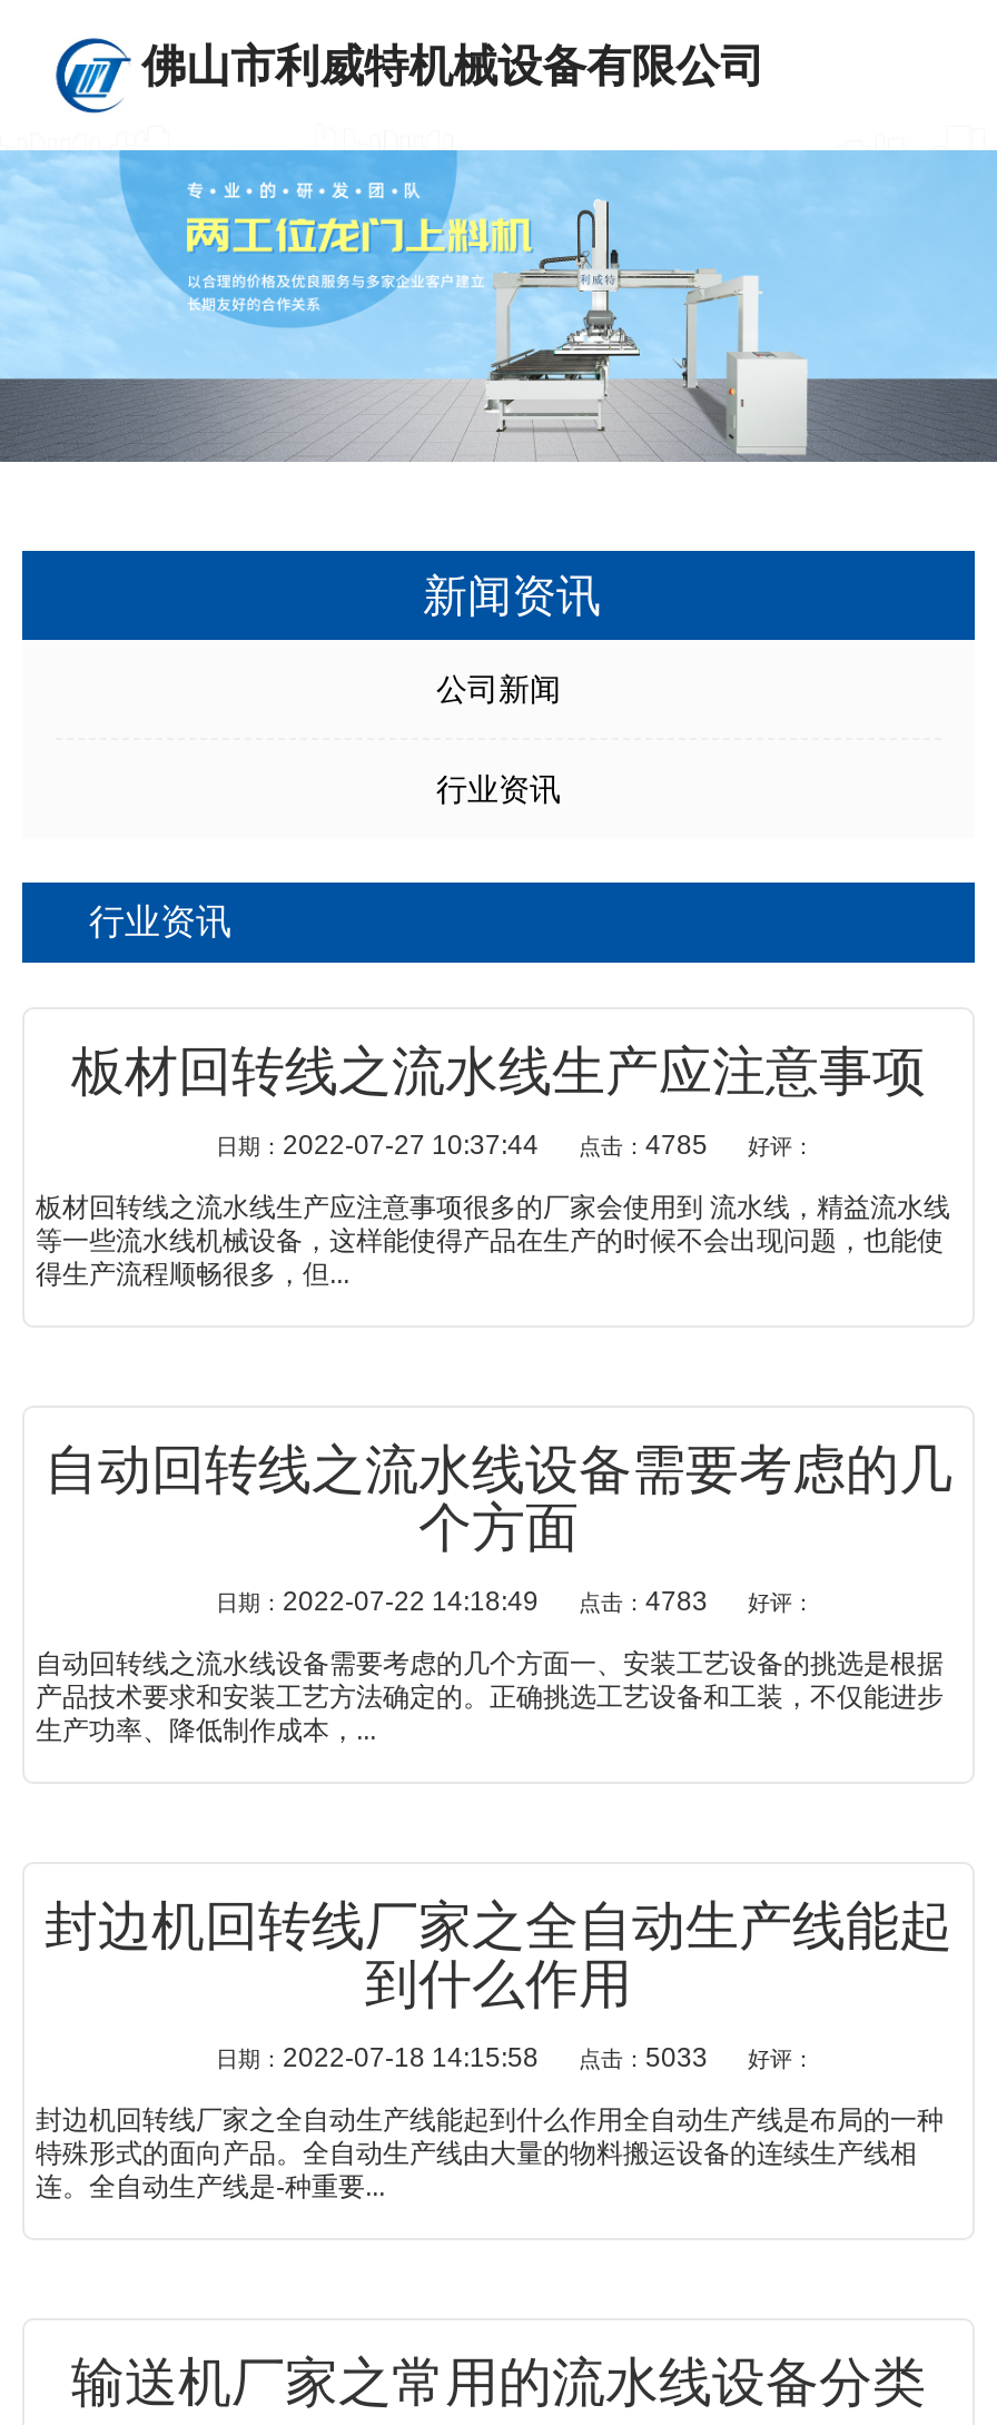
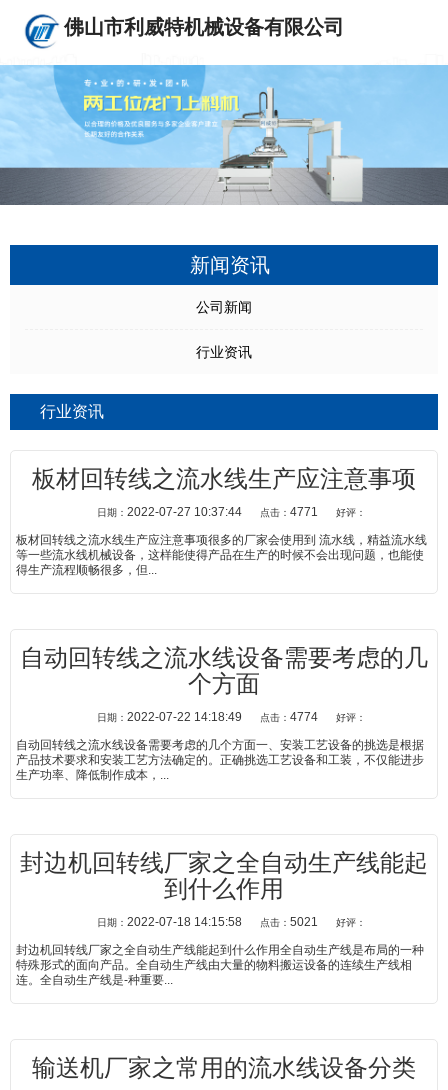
- 日期：2022-07-27 10:37:44 点击：4785 好评：
+ 日期：2022-07-27 10:37:44 点击：4771 好评：

- 日期：2022-07-22 14:18:49 点击：4783 好评：
+ 日期：2022-07-22 14:18:49 点击：4774 好评：

- 日期：2022-07-18 14:15:58 点击：5033 好评：
+ 日期：2022-07-18 14:15:58 点击：5021 好评：
